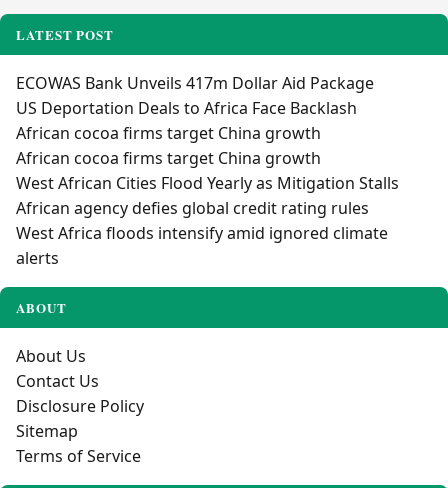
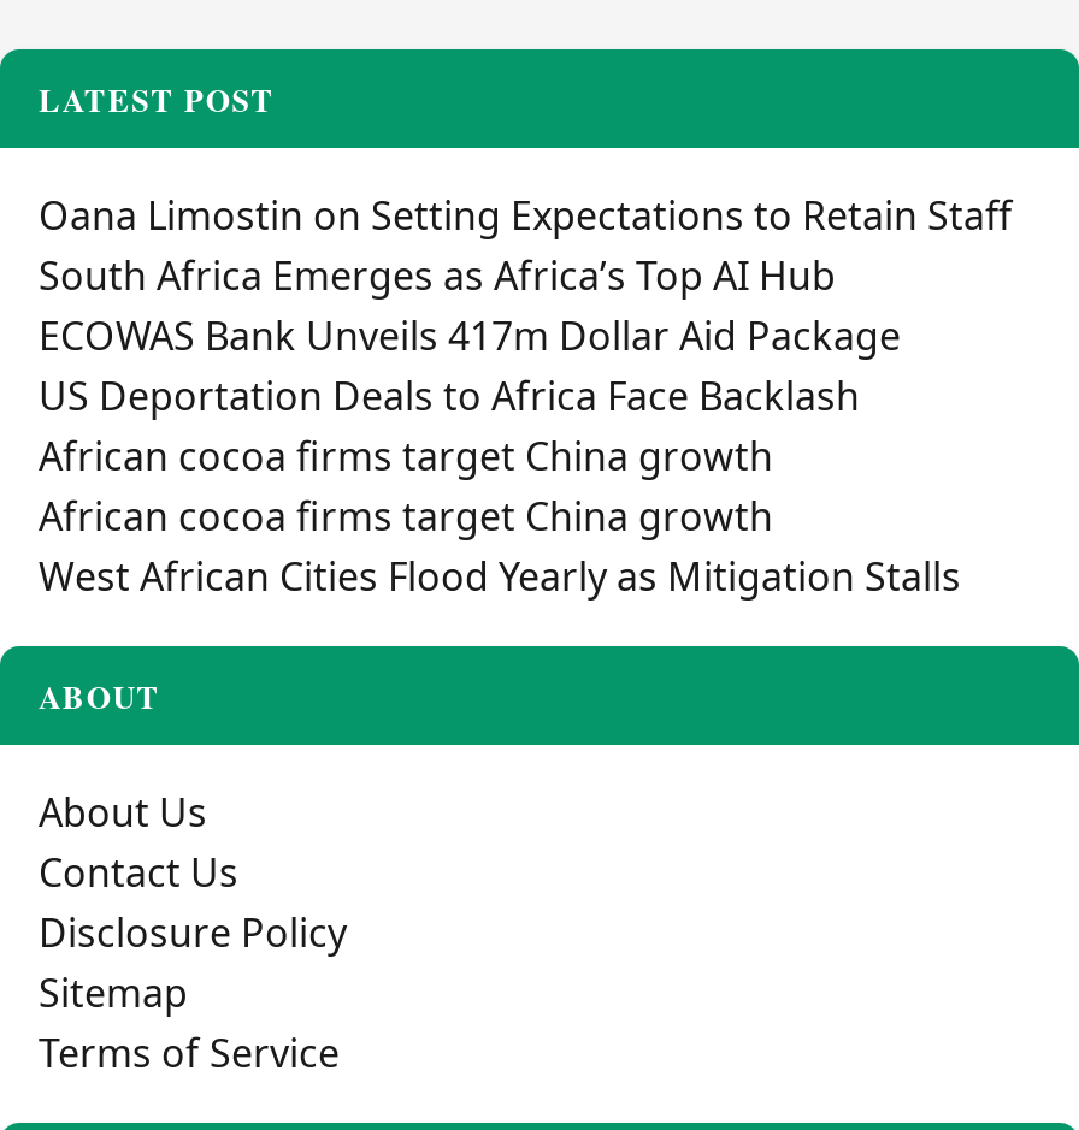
+ Oana Limostin on Setting Expectations to Retain Staff
+ South Africa Emerges as Africa’s Top AI Hub

moved down: ECOWAS Bank Unveils 417m Dollar Aid Package | US Deportation Deals to Africa Face Backlash | African cocoa firms target China growth | African cocoa firms target China growth | West African Cities Flood Yearly as Mitigation Stalls

- African agency defies global credit rating rules
- West Africa floods intensify amid ignored climate
- alerts
